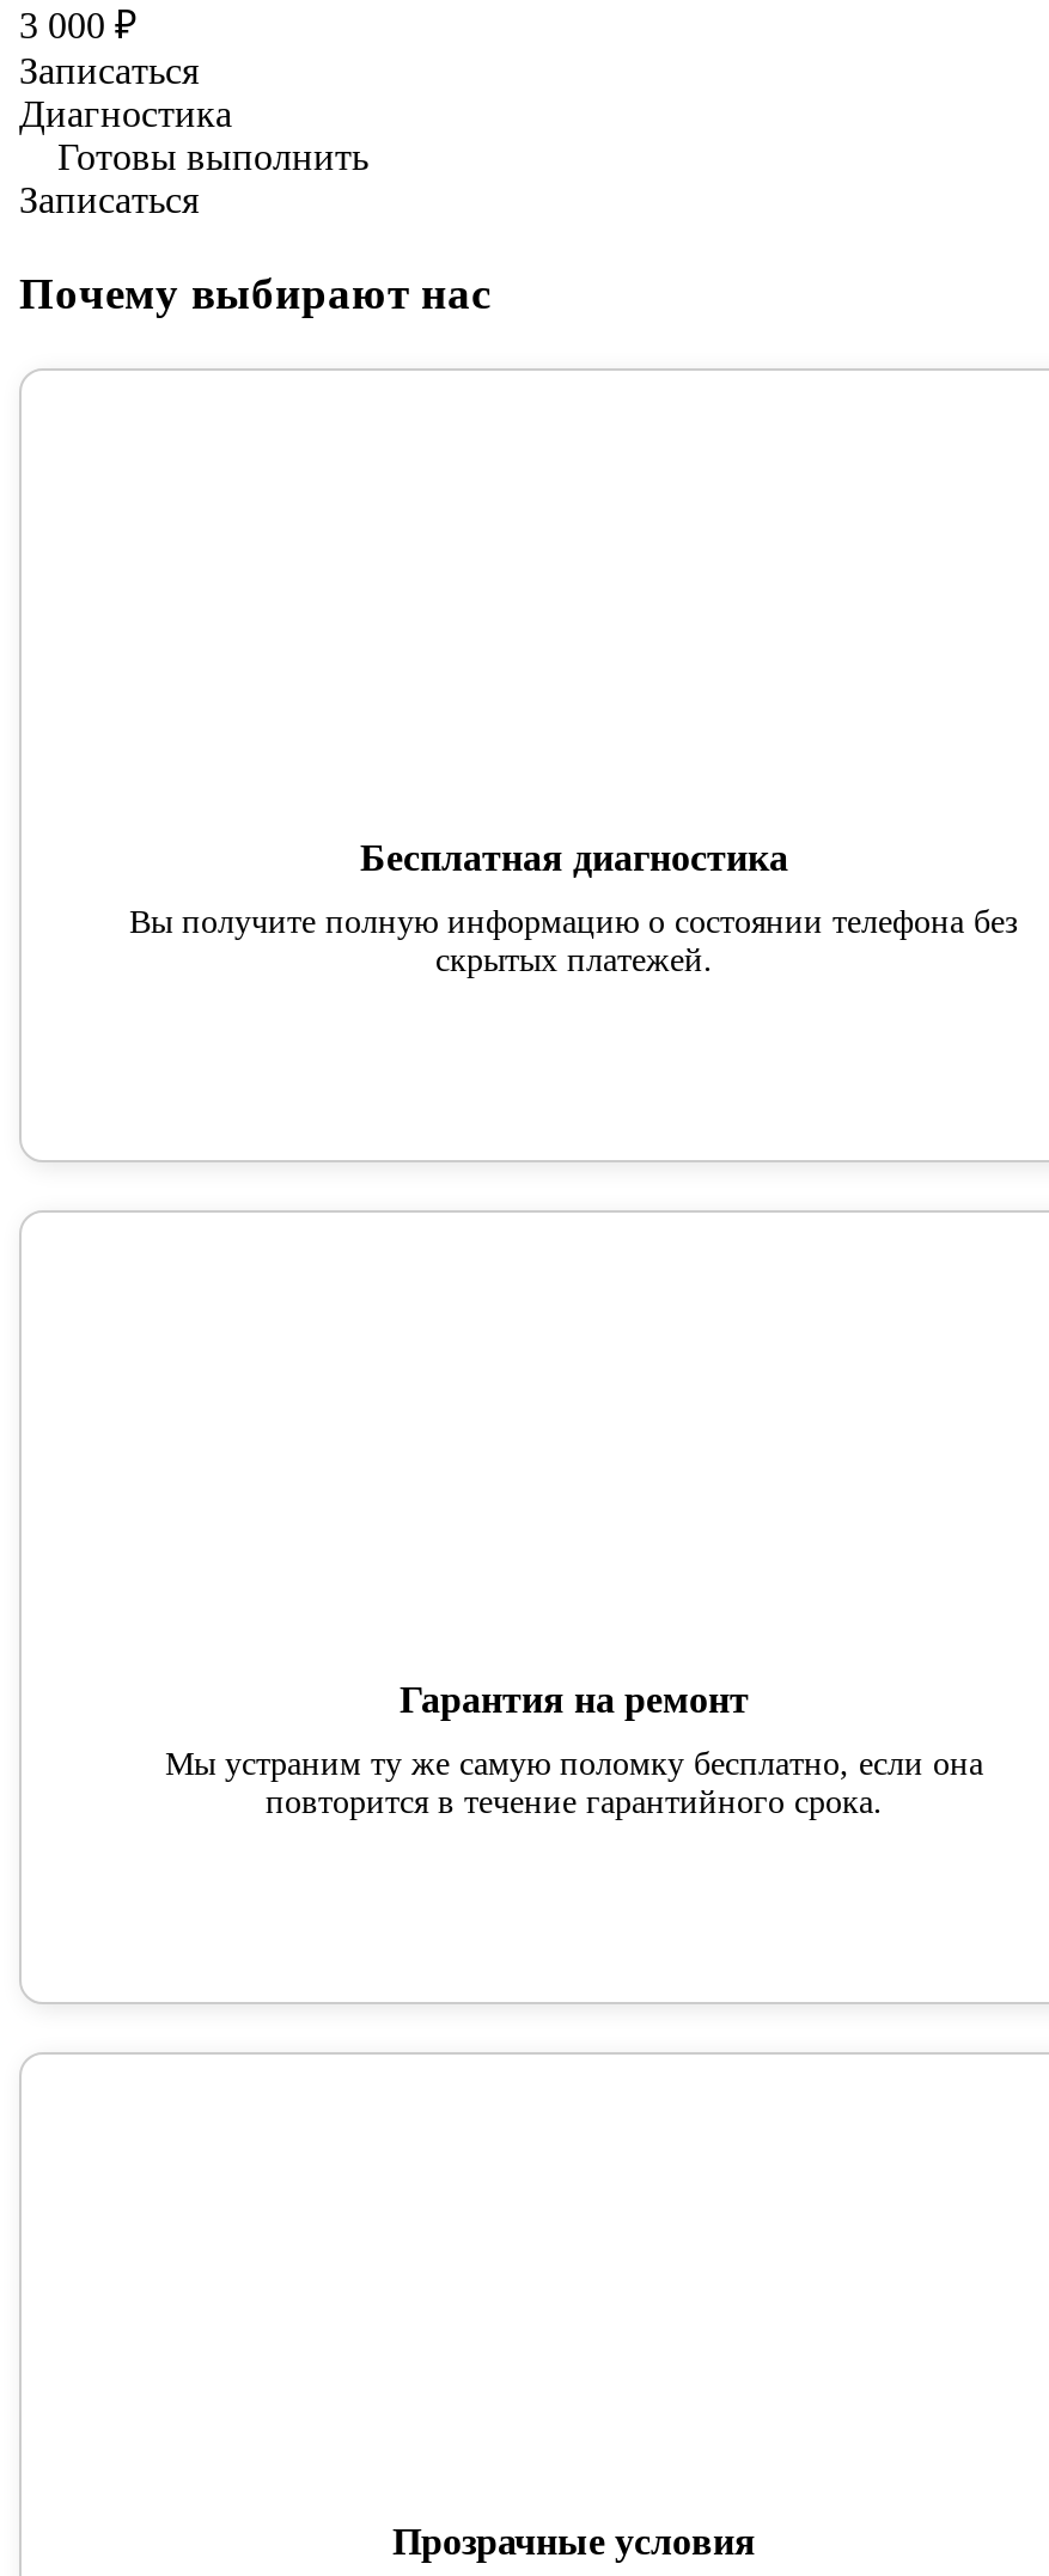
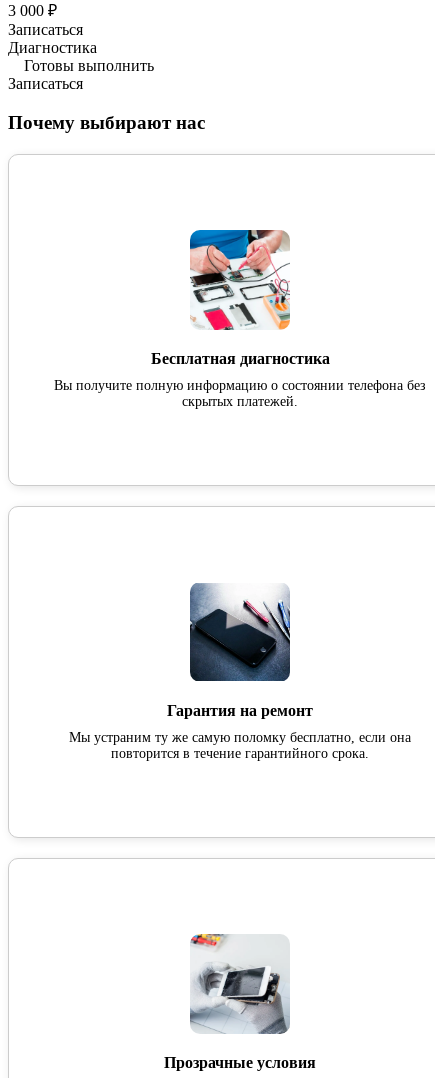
+ [image]

+ [image]

+ [image]
